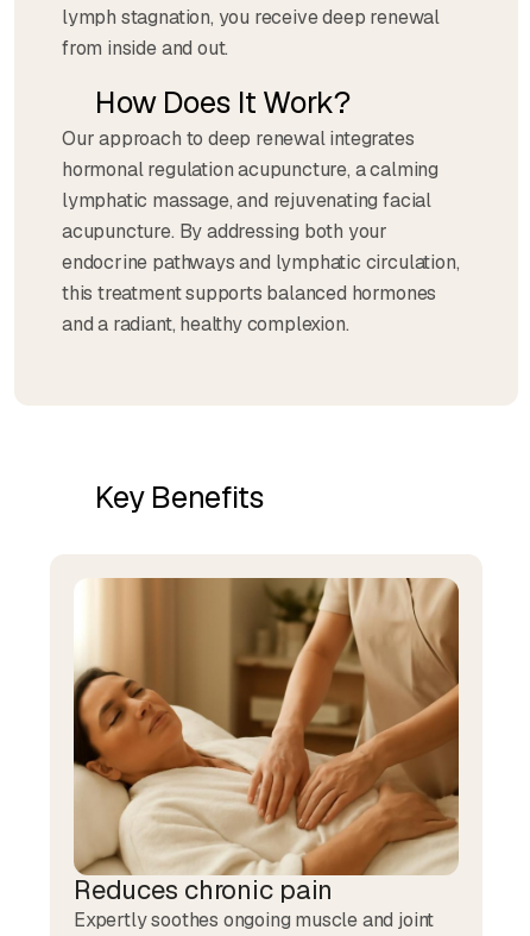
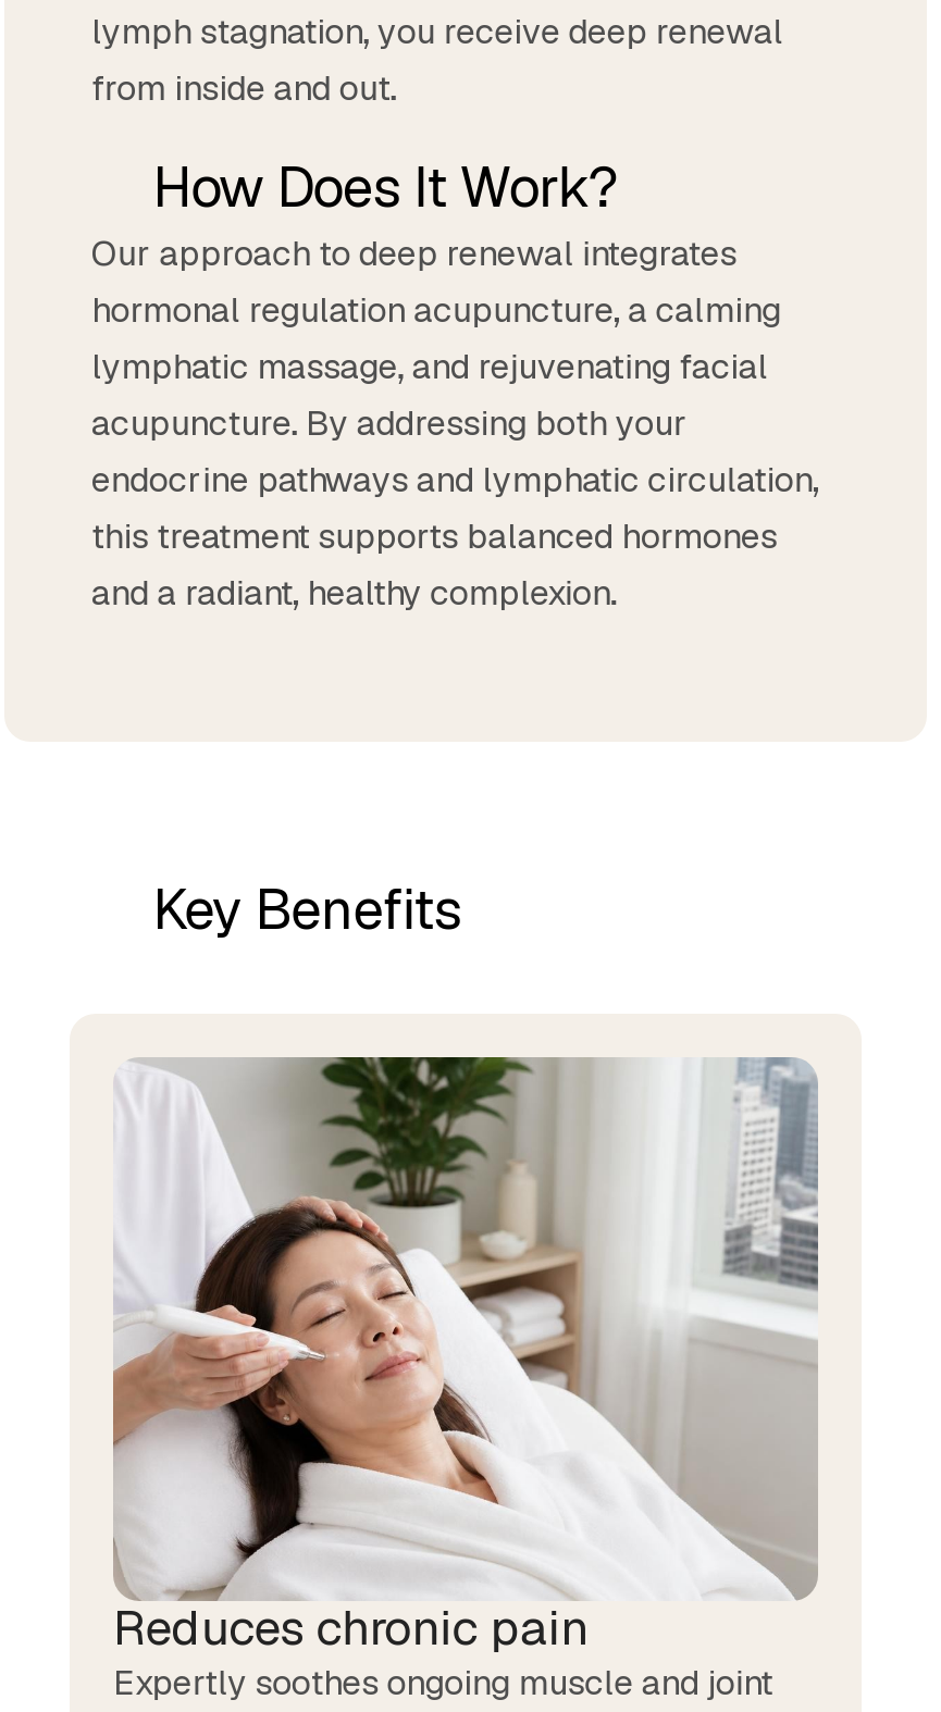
- [image]
+ [image]
